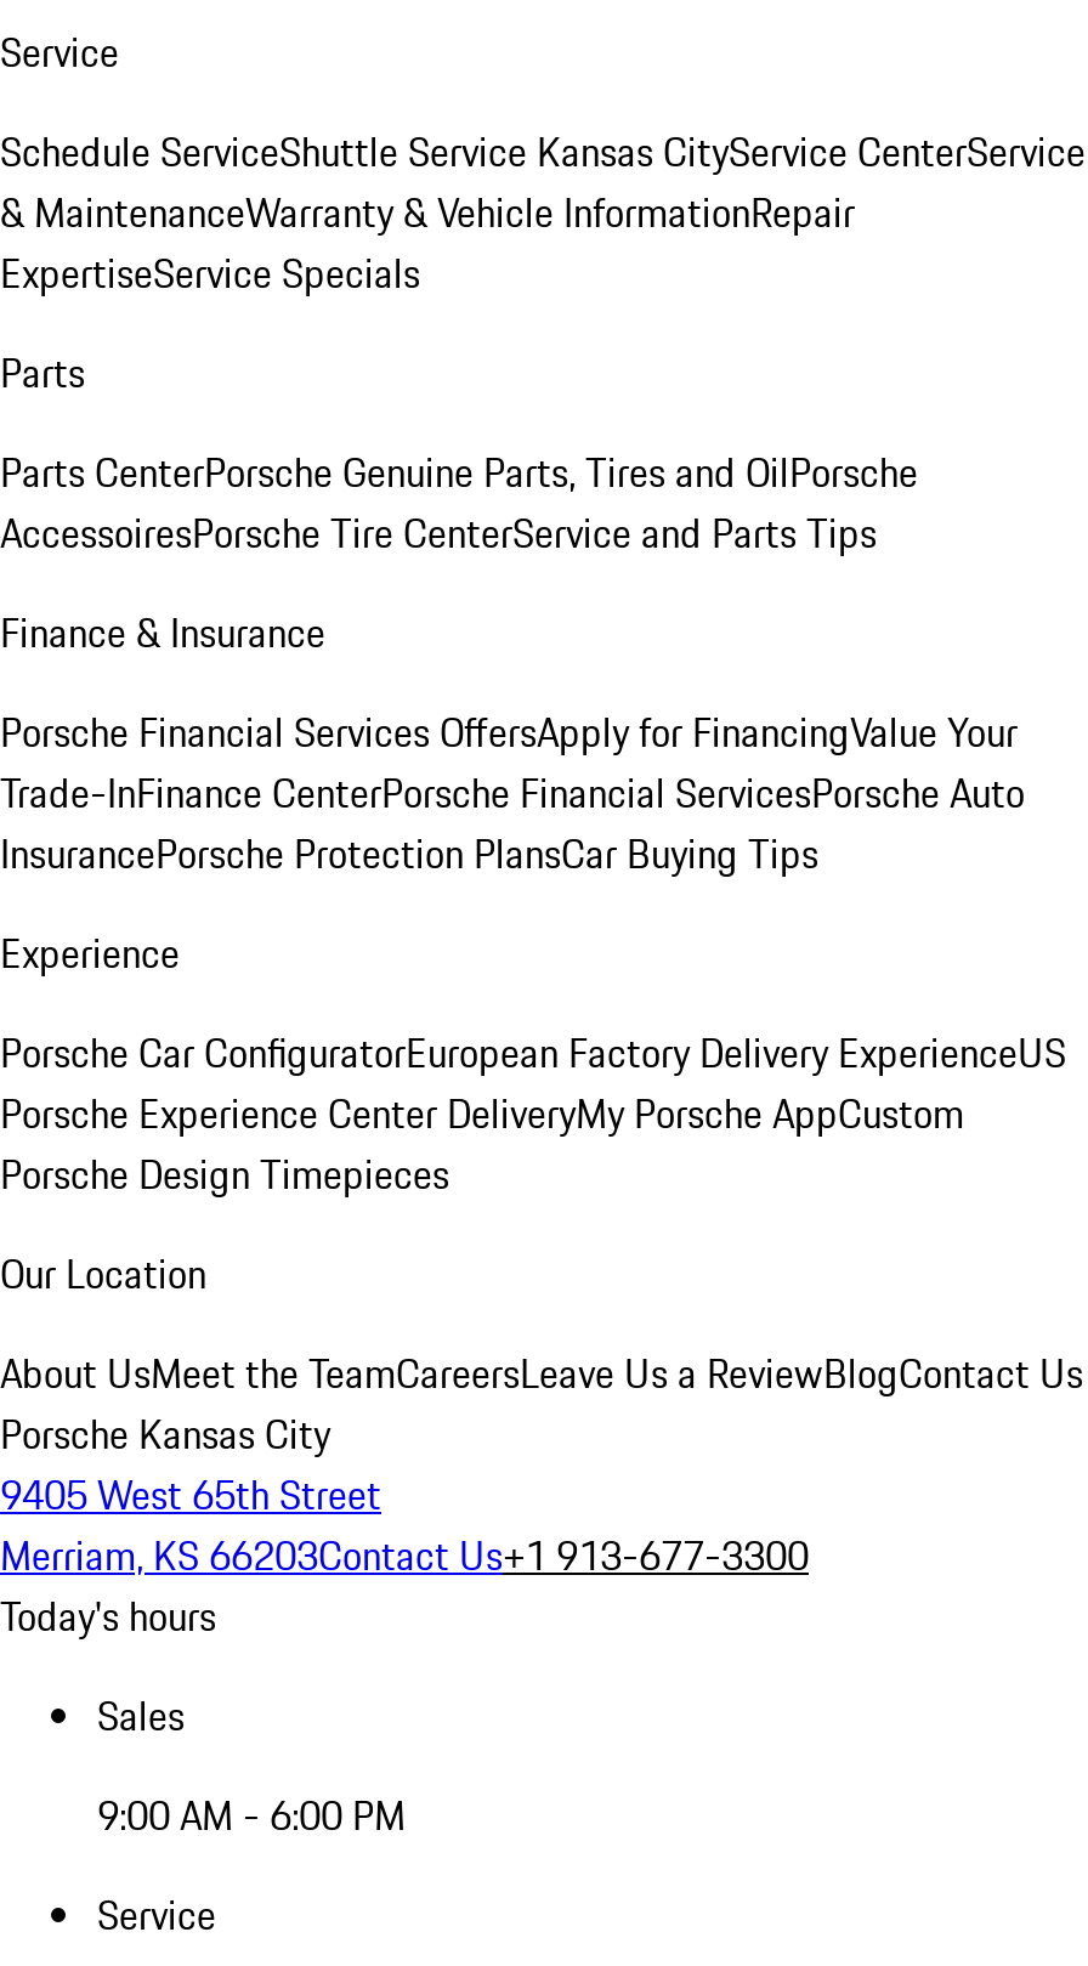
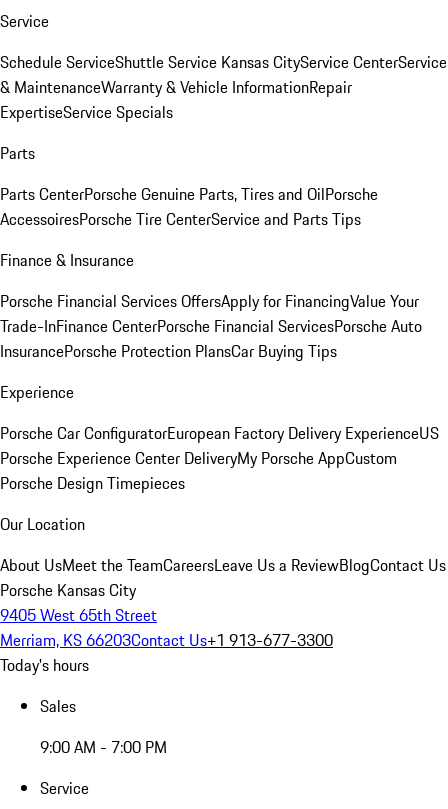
- 9:00 AM - 6:00 PM
+ 9:00 AM - 7:00 PM
